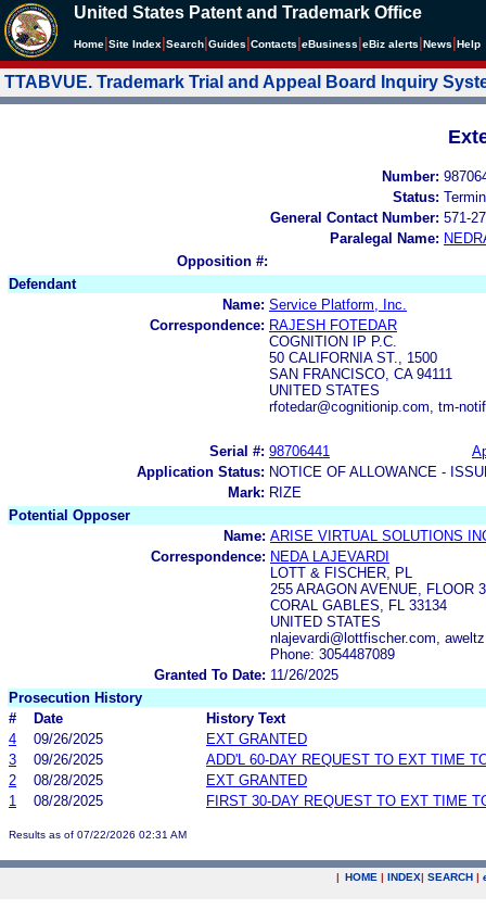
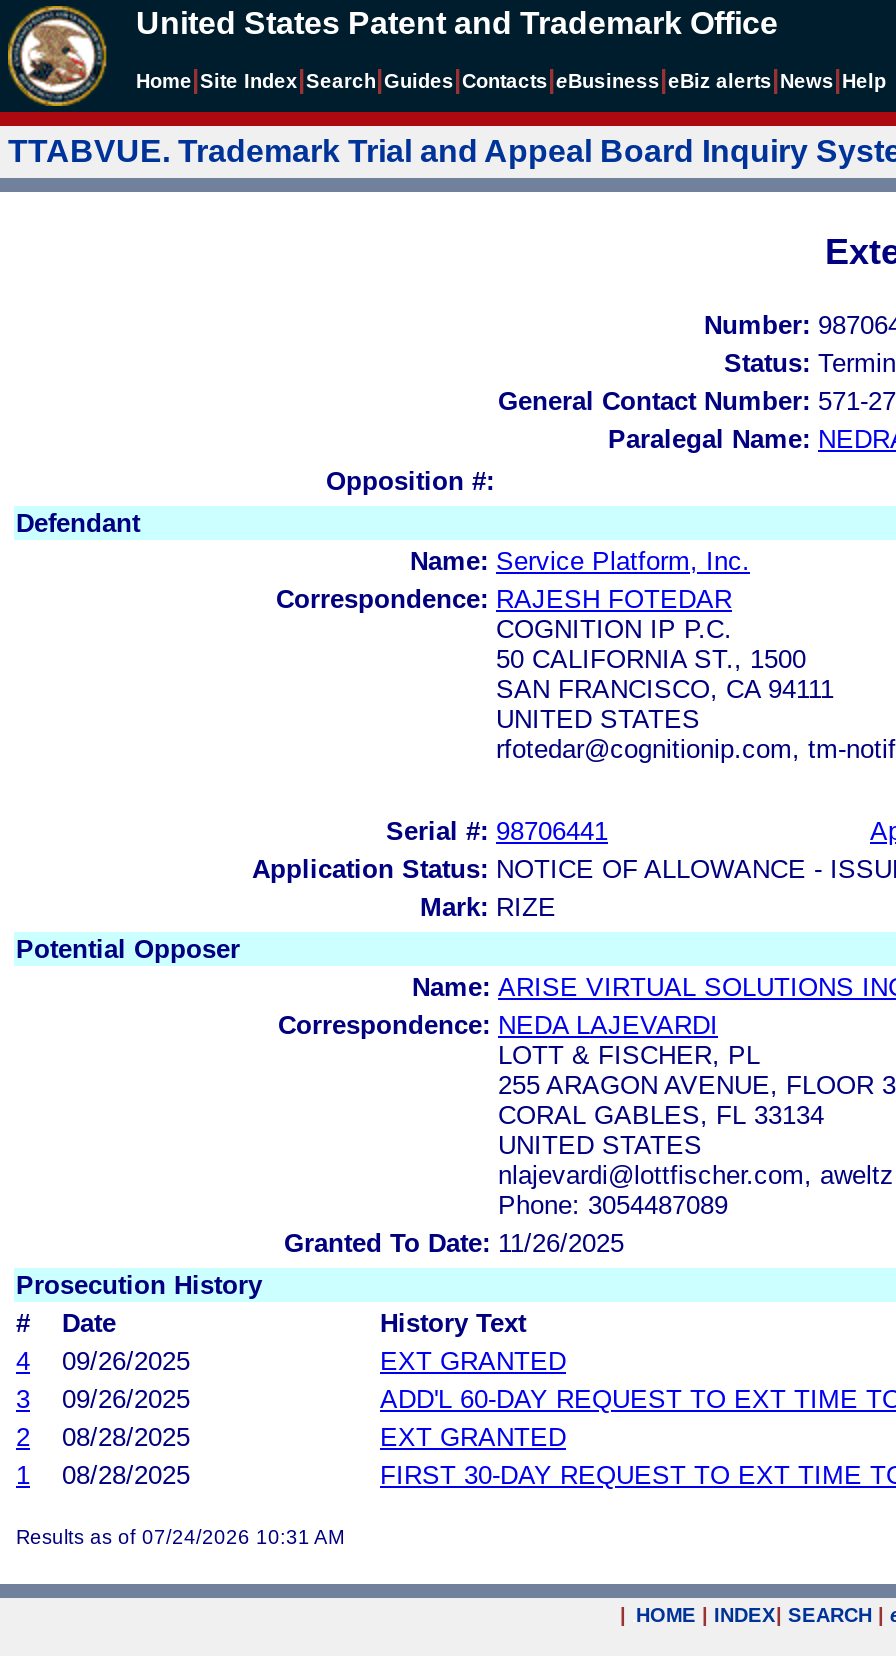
- Results as of 07/22/2026 02:31 AM
+ Results as of 07/24/2026 10:31 AM
